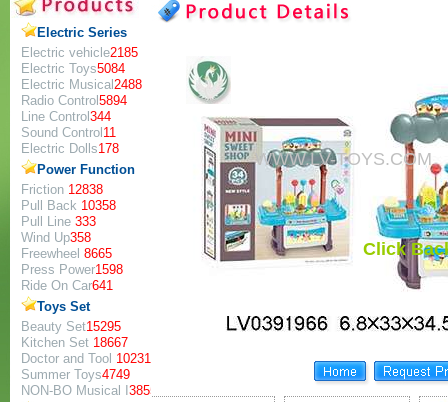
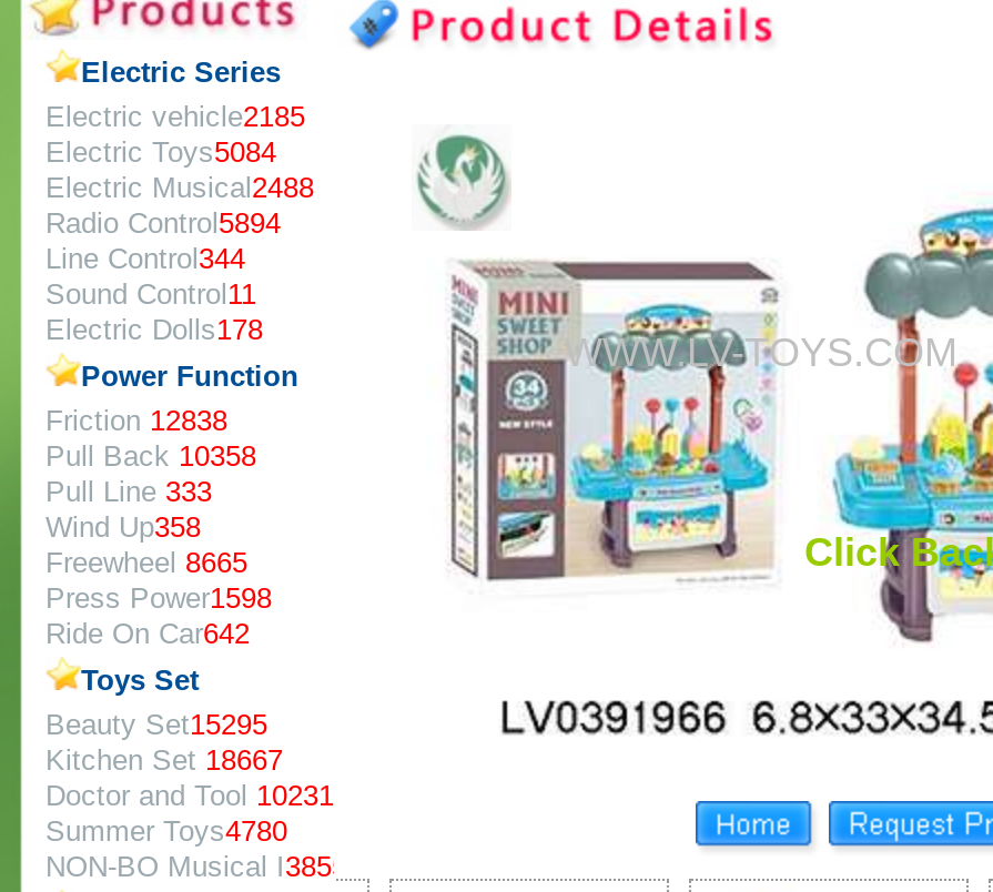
- Ride On Car641
+ Ride On Car642

- Summer Toys4749
+ Summer Toys4780
